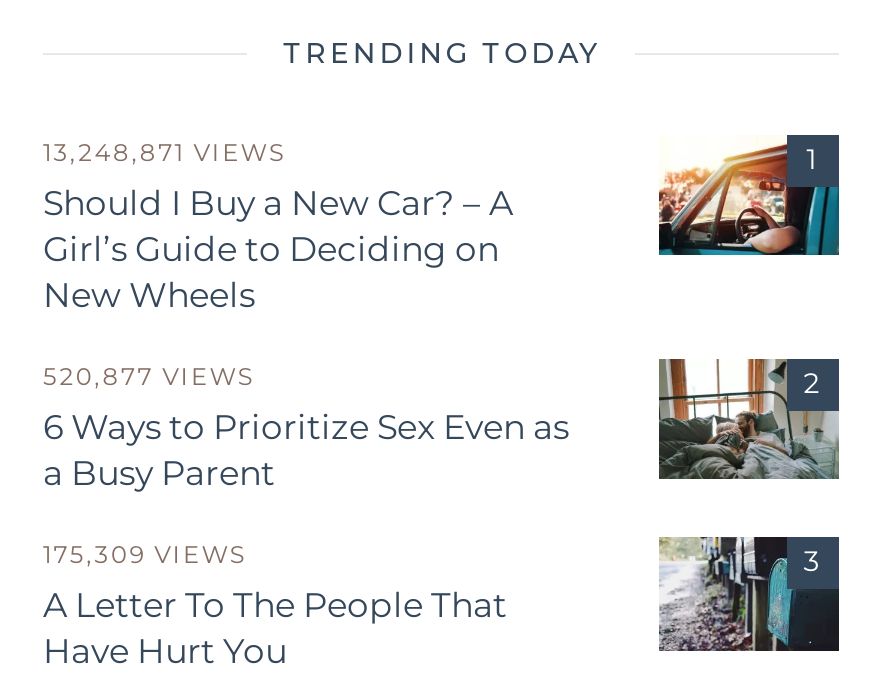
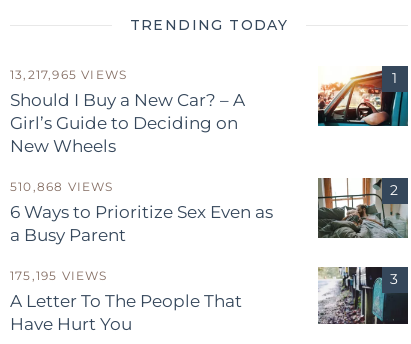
- 13,248,871 VIEWS
+ 13,217,965 VIEWS

- 520,877 VIEWS
+ 510,868 VIEWS

- 175,309 VIEWS
+ 175,195 VIEWS
